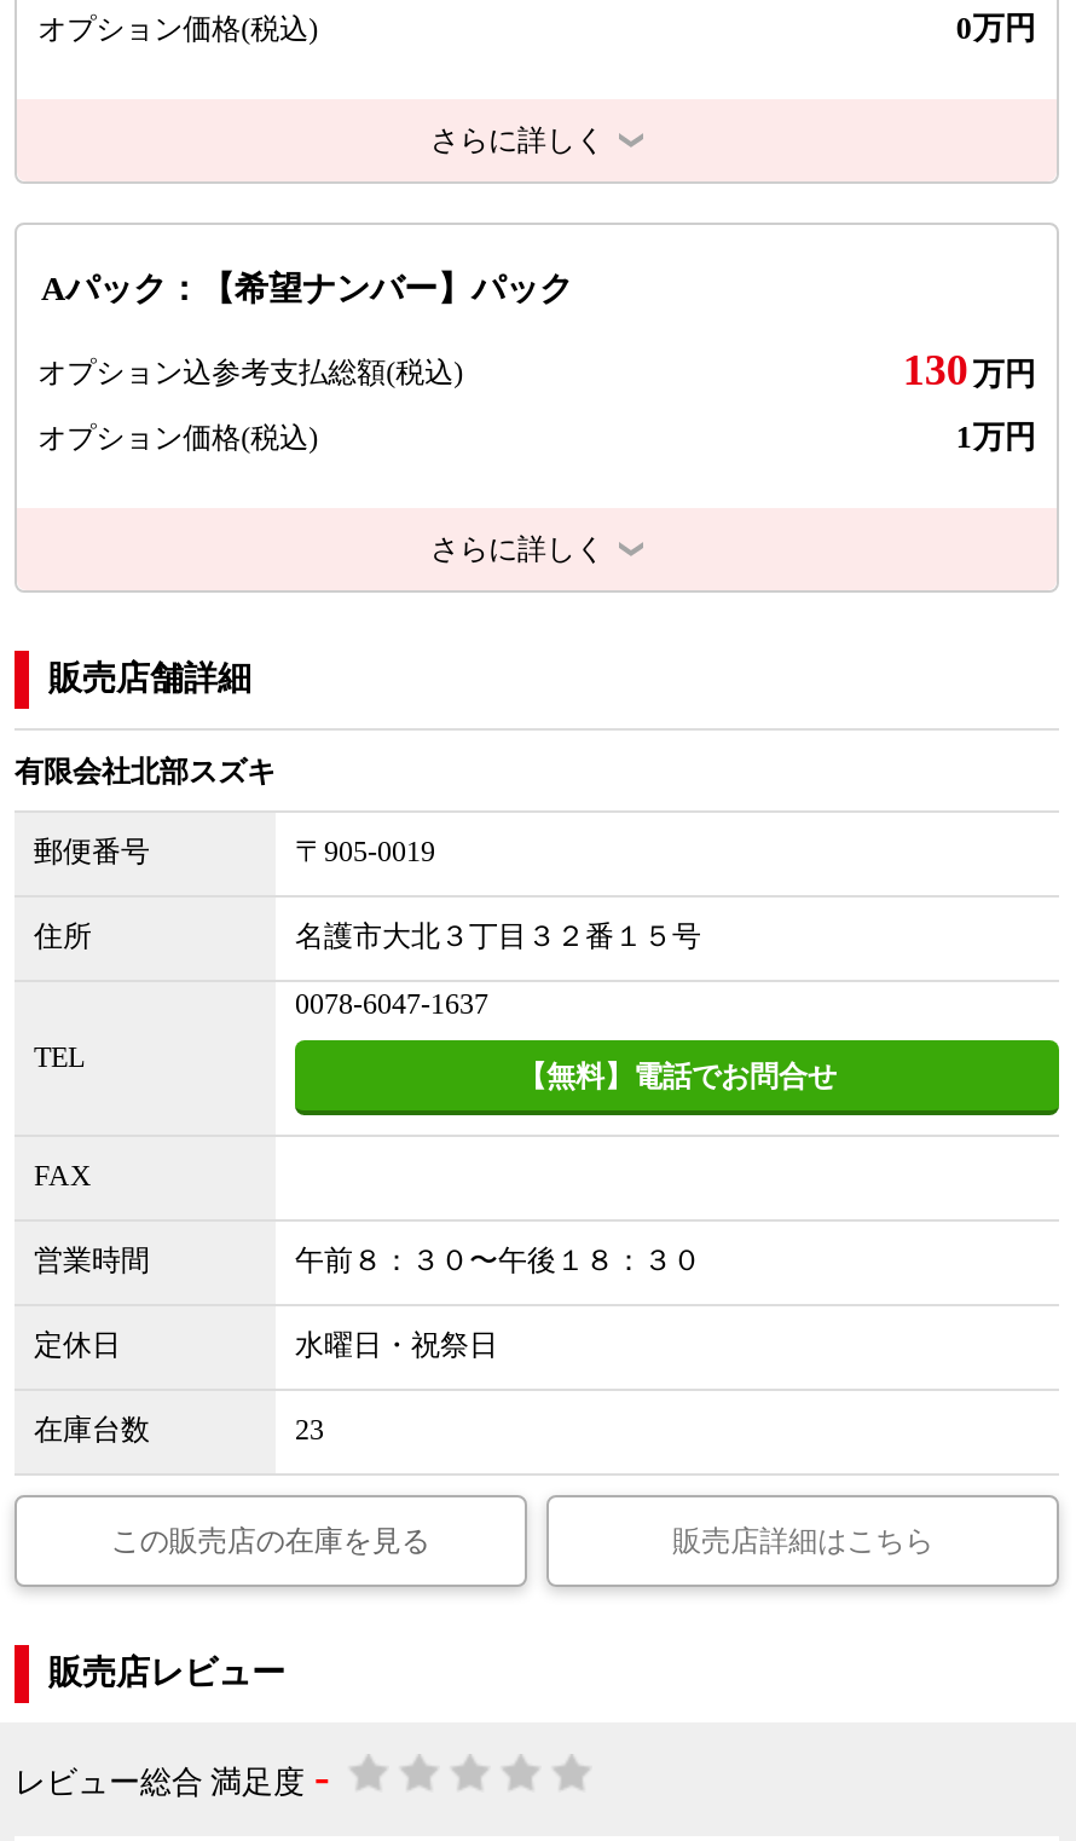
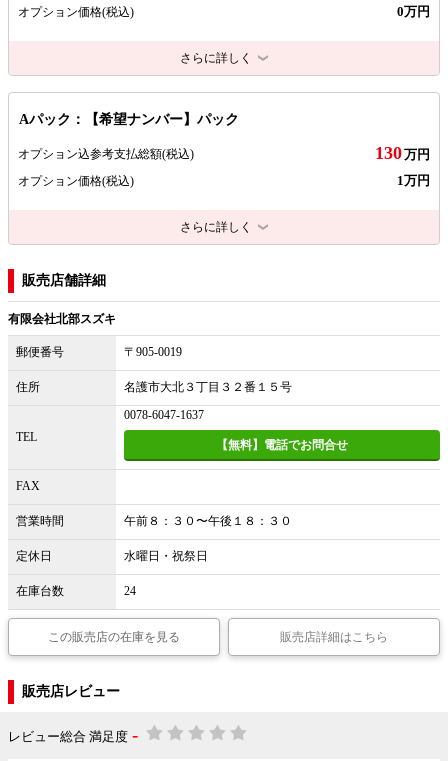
- 23
+ 24
